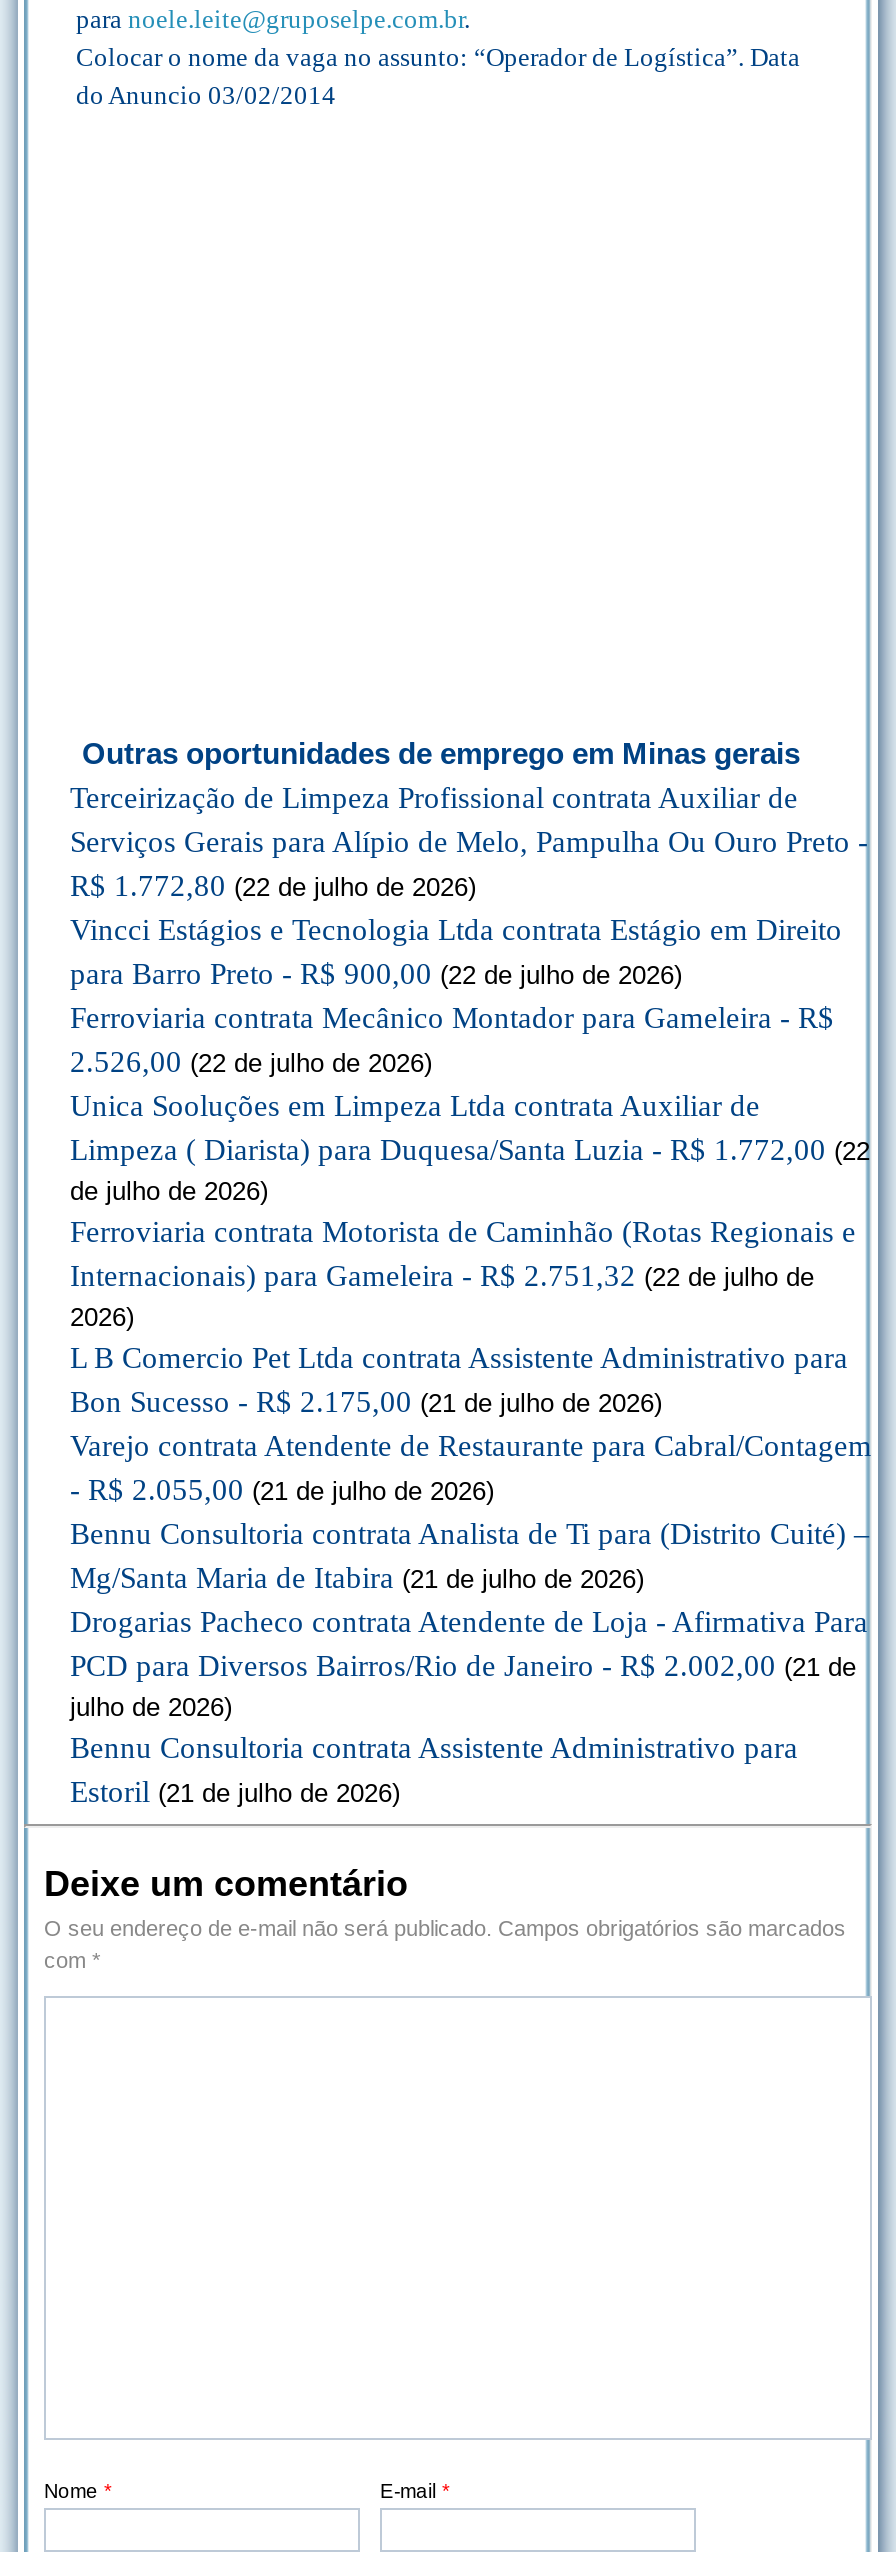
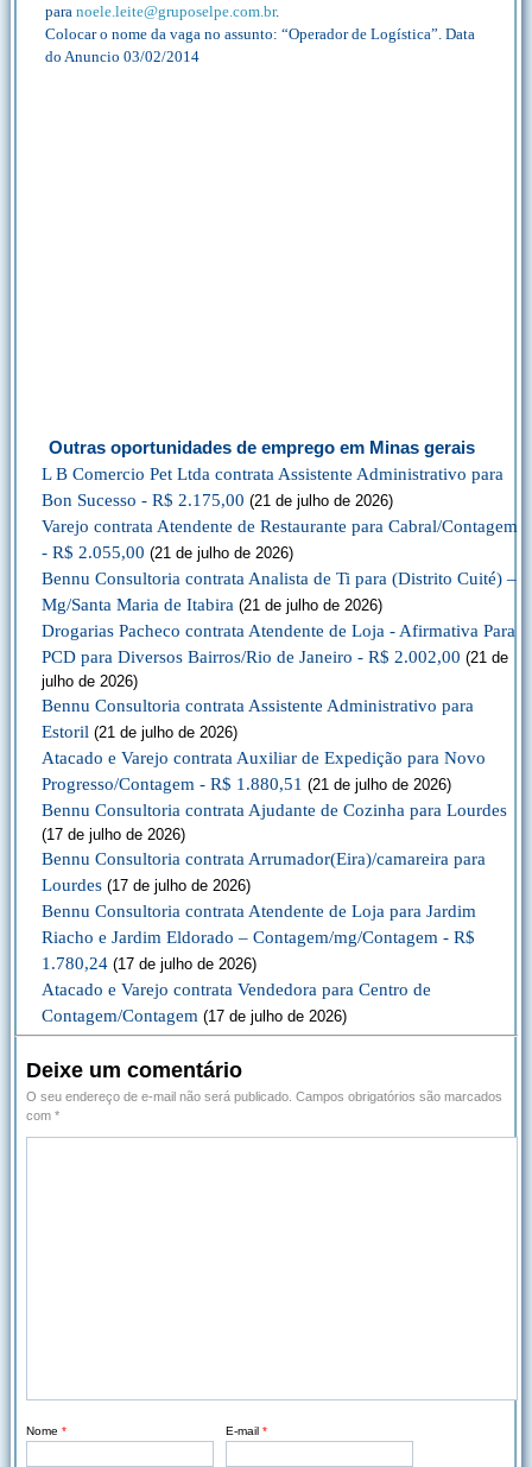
- Terceirização de Limpeza Profissional contrata Auxiliar de
- Serviços Gerais para Alípio de Melo, Pampulha Ou Ouro Preto -
- R$ 1.772,80 (22 de julho de 2026)
- Vincci Estágios e Tecnologia Ltda contrata Estágio em Direito
- para Barro Preto - R$ 900,00 (22 de julho de 2026)
- Ferroviaria contrata Mecânico Montador para Gameleira - R$
- 2.526,00 (22 de julho de 2026)
- Unica Sooluções em Limpeza Ltda contrata Auxiliar de
- Limpeza ( Diarista) para Duquesa/Santa Luzia - R$ 1.772,00 (22
- de julho de 2026)
- Ferroviaria contrata Motorista de Caminhão (Rotas Regionais e
- Internacionais) para Gameleira - R$ 2.751,32 (22 de julho de
- 2026)

moved up: L B Comercio Pet Ltda contrata Assistente Administrativo para | Bon Sucesso - R$ 2.175,00 (21 de julho de 2026) | Varejo contrata Atendente de Restaurante para Cabral/Contagem | ... | Bennu Consultoria contrata Assistente Administrativo para | Estoril (21 de julho de 2026)

+ Atacado e Varejo contrata Auxiliar de Expedição para Novo
+ Progresso/Contagem - R$ 1.880,51 (21 de julho de 2026)
+ Bennu Consultoria contrata Ajudante de Cozinha para Lourdes
+ (17 de julho de 2026)
+ Bennu Consultoria contrata Arrumador(Eira)/camareira para
+ Lourdes (17 de julho de 2026)
+ Bennu Consultoria contrata Atendente de Loja para Jardim
+ Riacho e Jardim Eldorado – Contagem/mg/Contagem - R$
+ 1.780,24 (17 de julho de 2026)
+ Atacado e Varejo contrata Vendedora para Centro de
+ Contagem/Contagem (17 de julho de 2026)
